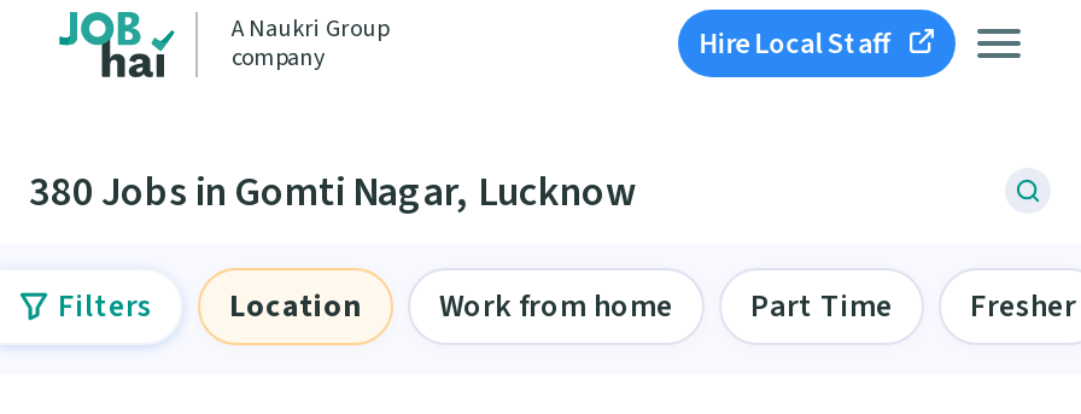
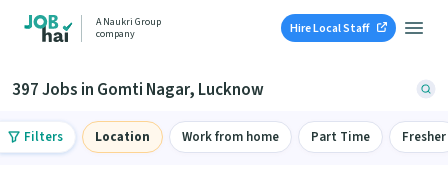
- 380 Jobs in Gomti Nagar, Lucknow
+ 397 Jobs in Gomti Nagar, Lucknow
